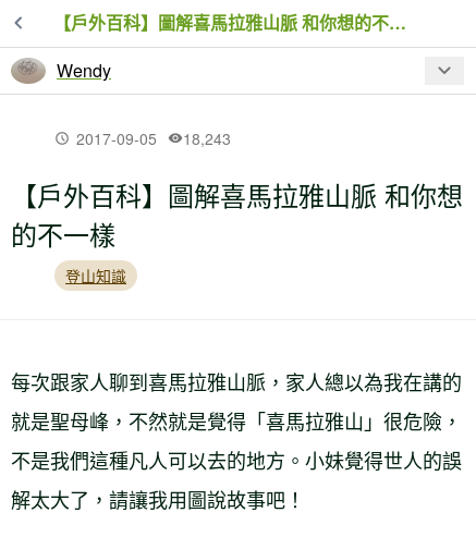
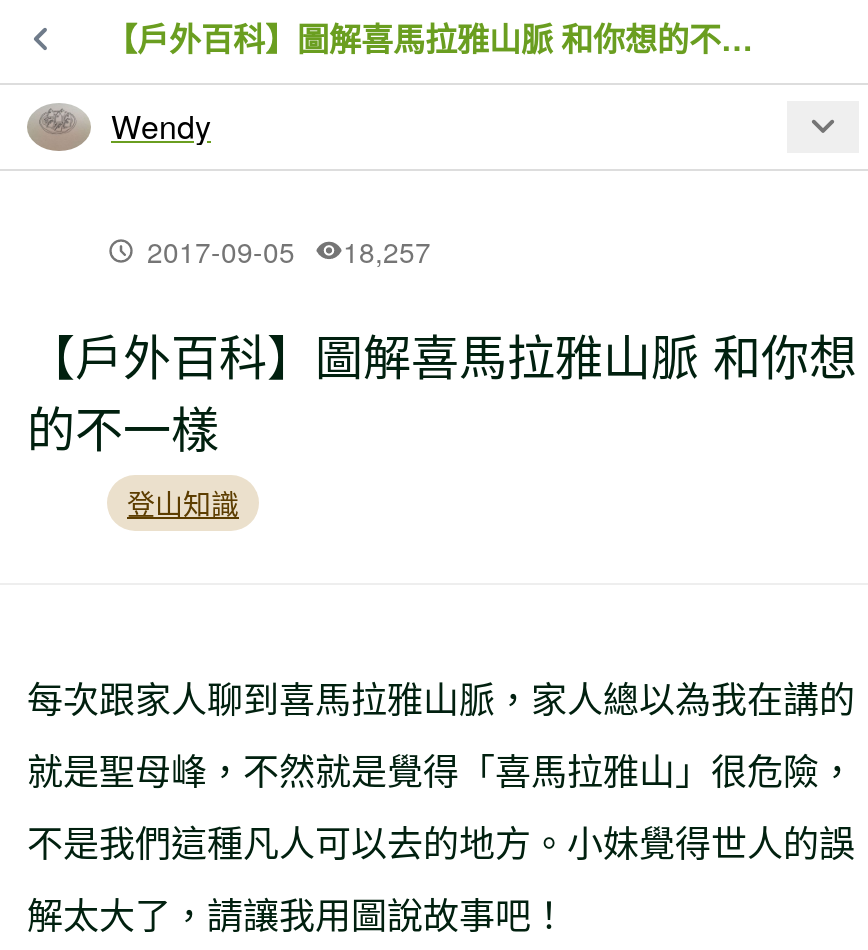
- 18,243
+ 18,257
